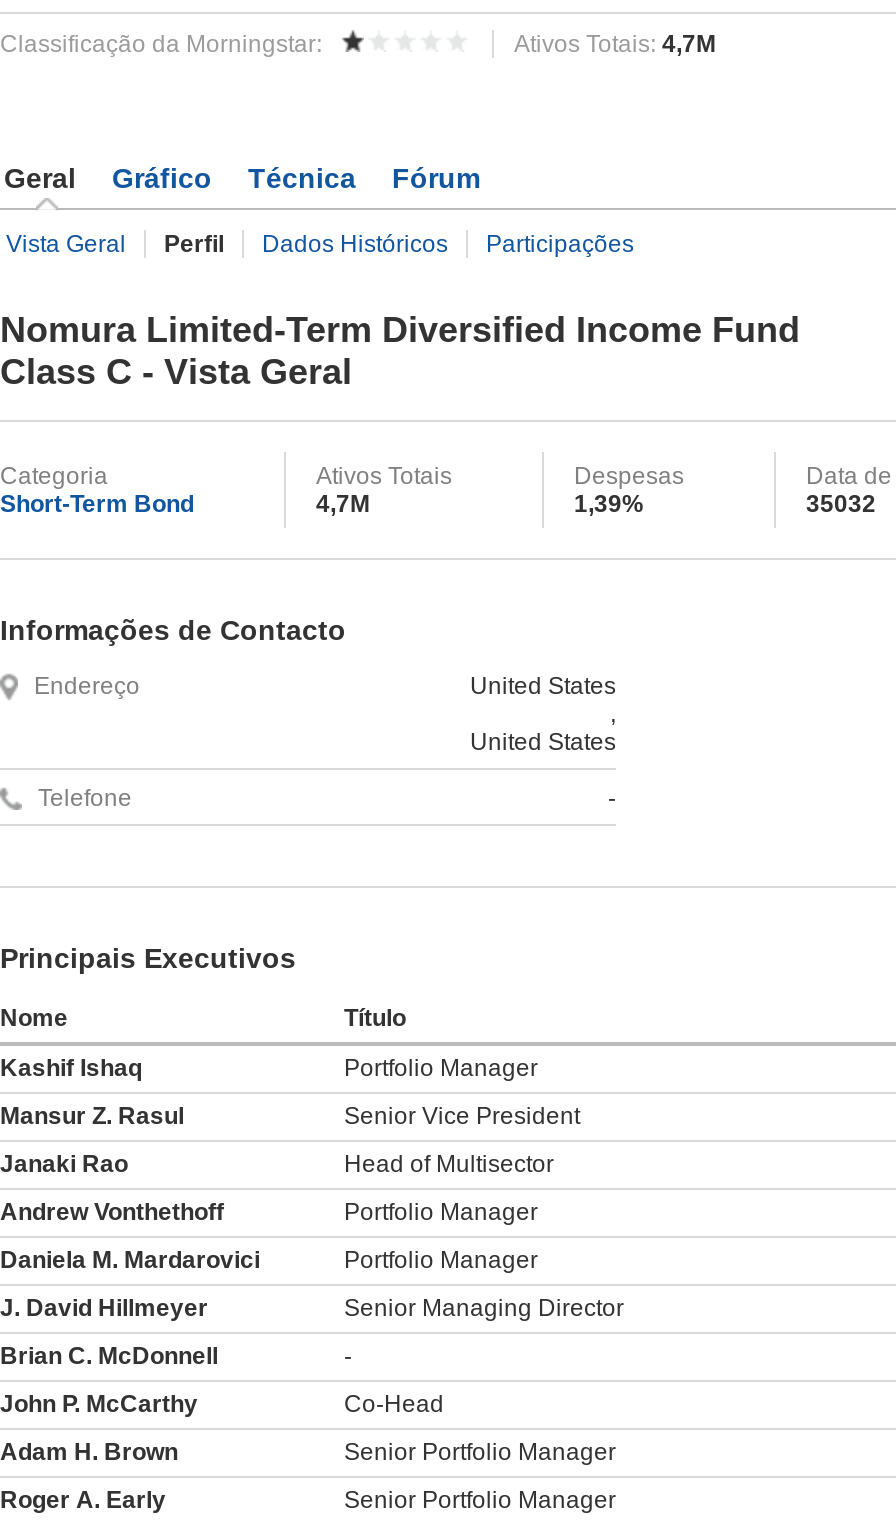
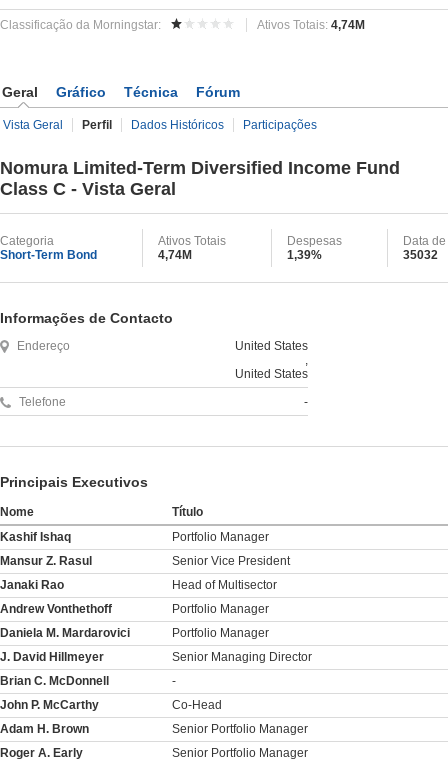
- Ativos Totais: 4,7M
+ Ativos Totais: 4,74M

- 4,7M
+ 4,74M
